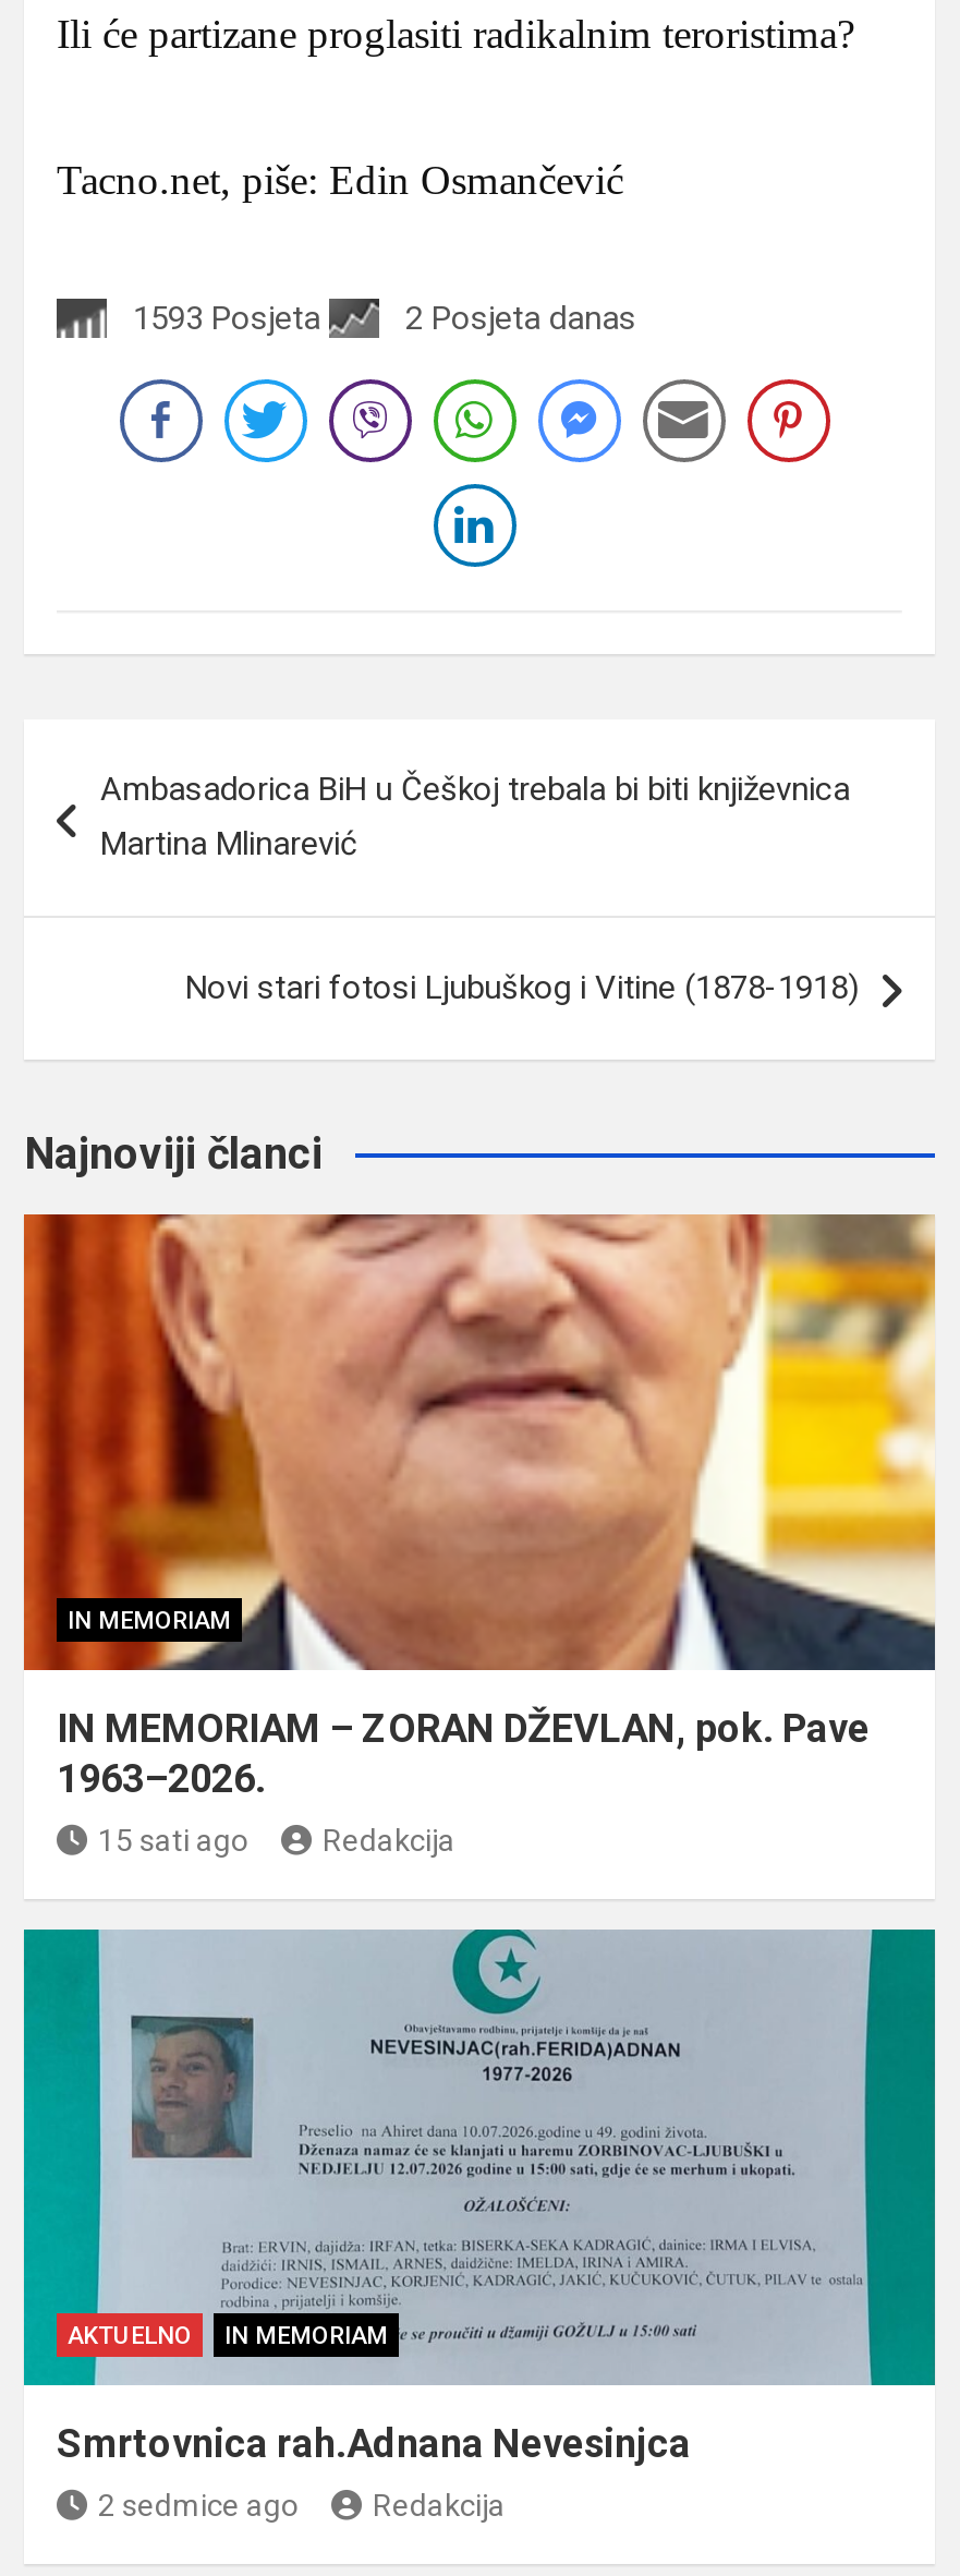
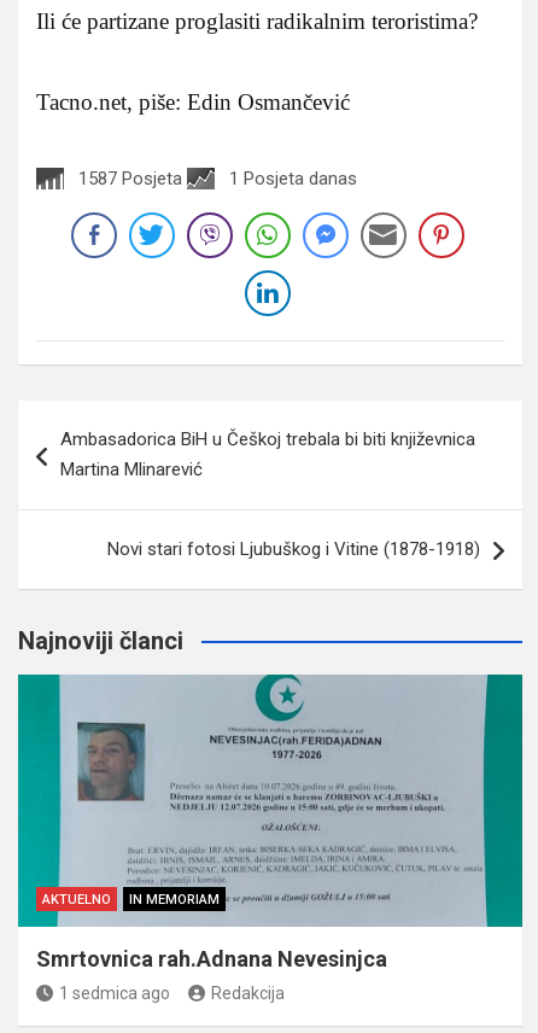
- 1593 Posjeta
+ 1587 Posjeta

- 2 Posjeta danas
+ 1 Posjeta danas

- [image]
- IN MEMORIAM
- IN MEMORIAM – ZORAN DŽEVLAN, pok. Pave
- 1963–2026.
- 15 sati ago
- Redakcija

- 2 sedmice ago
+ 1 sedmica ago
